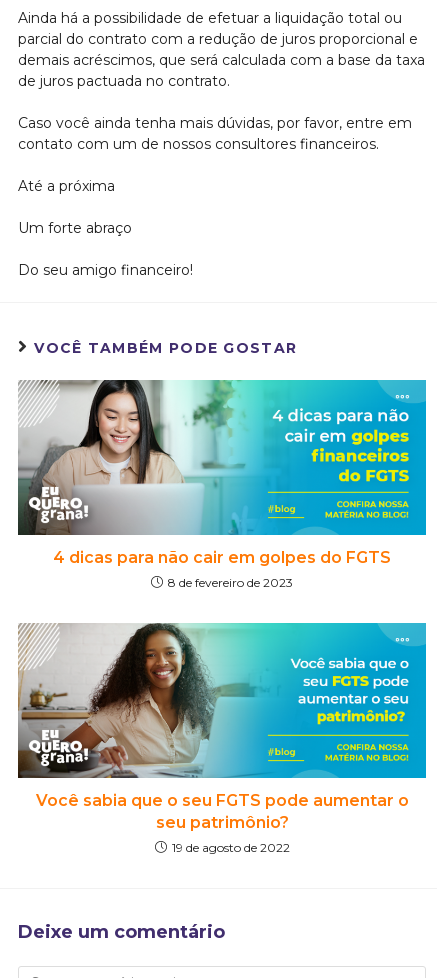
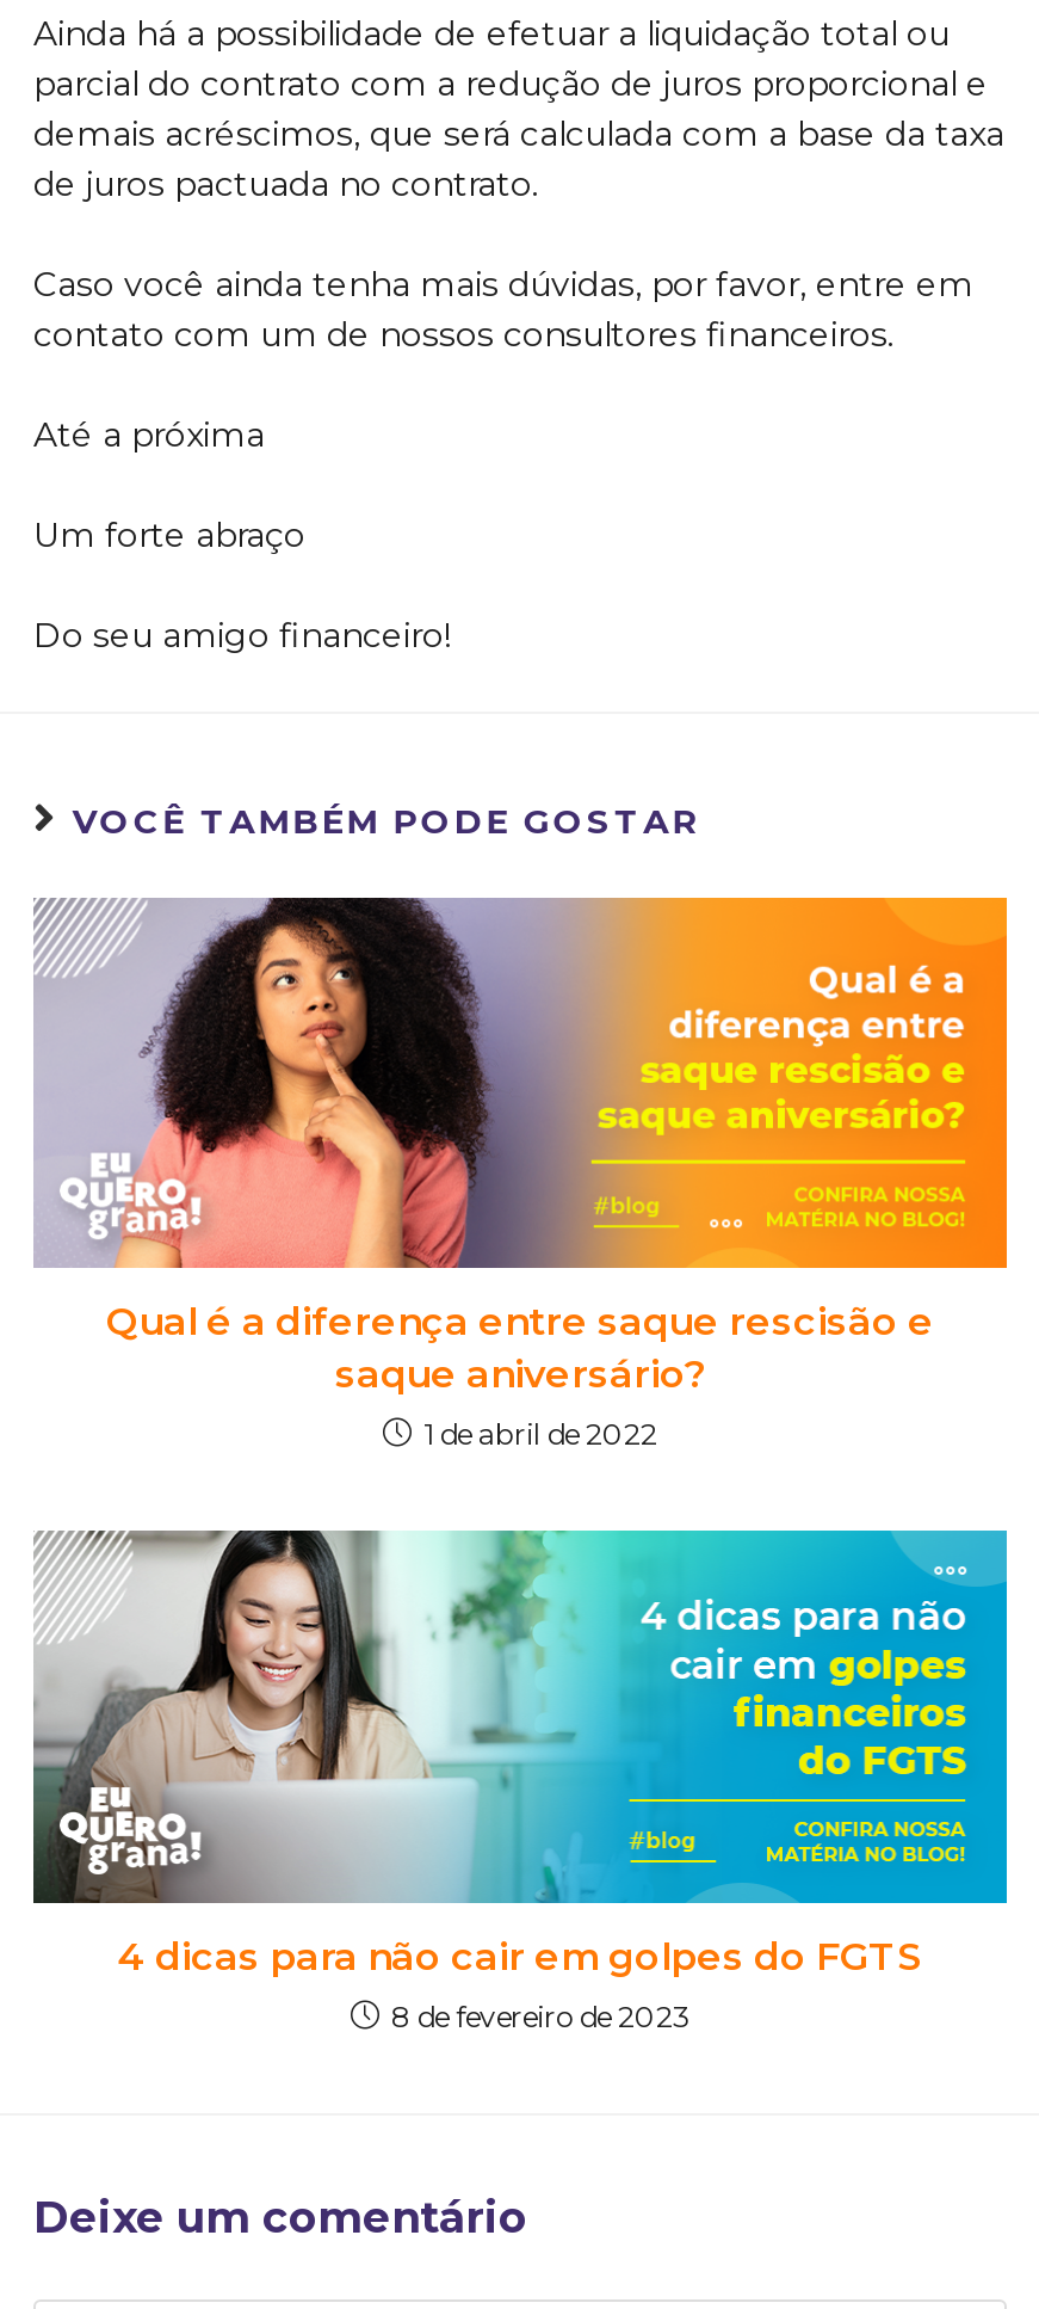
+ [image]
+ Qual é a diferença entre saque rescisão e
+ saque aniversário?
+ 1 de abril de 2022

moved down: [image] | 4 dicas para não cair em golpes do FGTS | 8 de fevereiro de 2023

- [image]
- Você sabia que o seu FGTS pode aumentar o
- seu patrimônio?
- 19 de agosto de 2022
